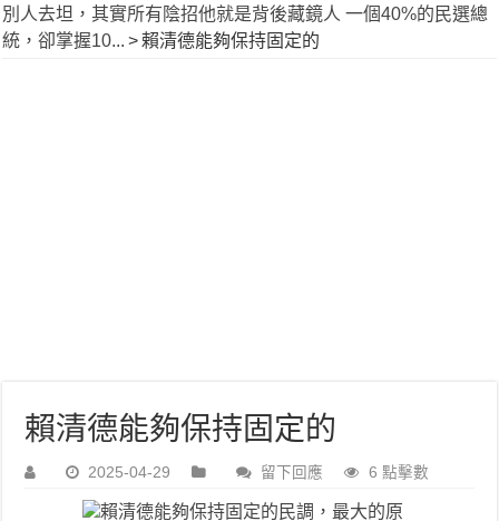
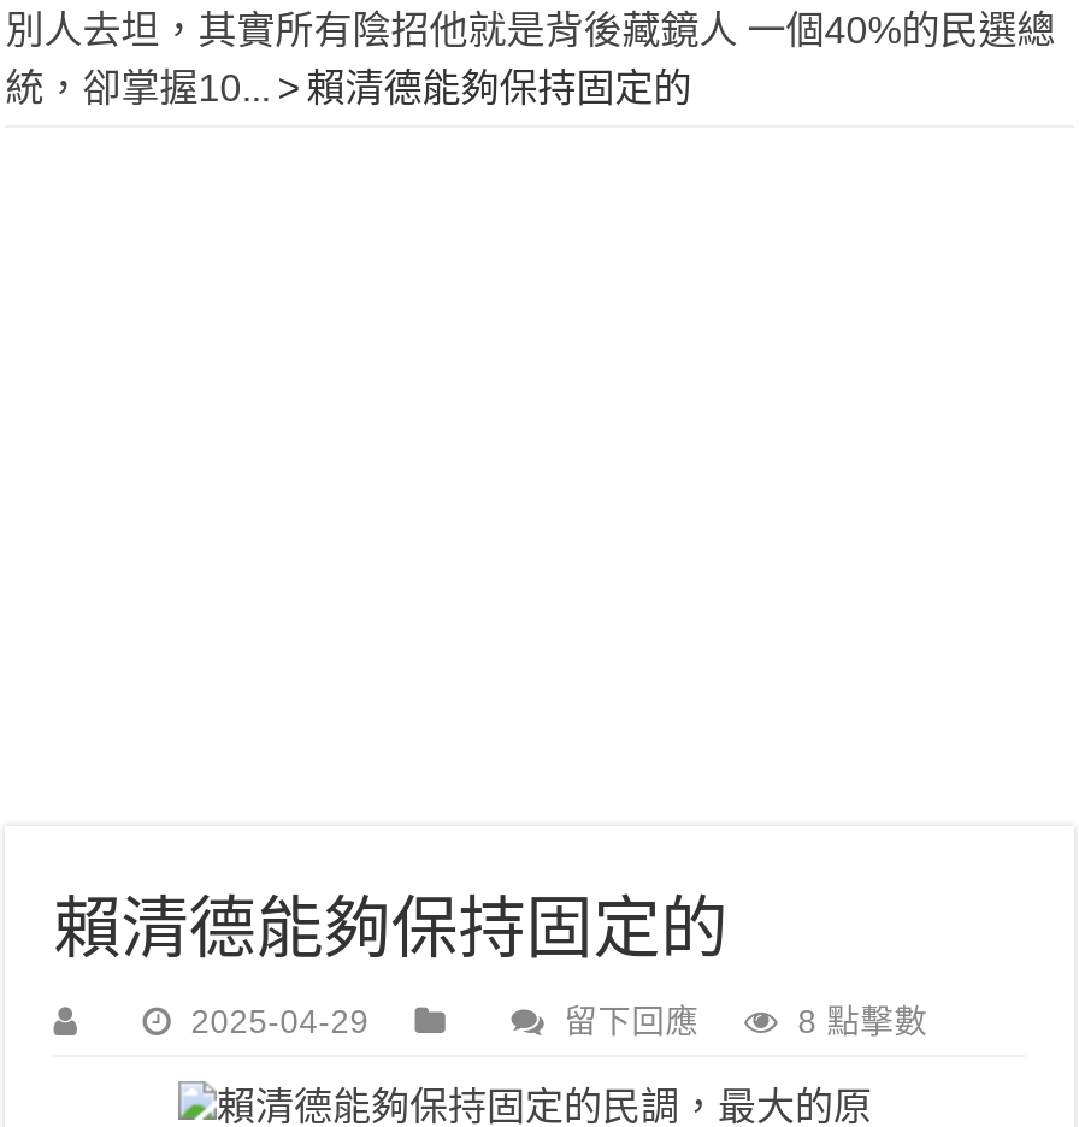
- 6 點擊數
+ 8 點擊數
